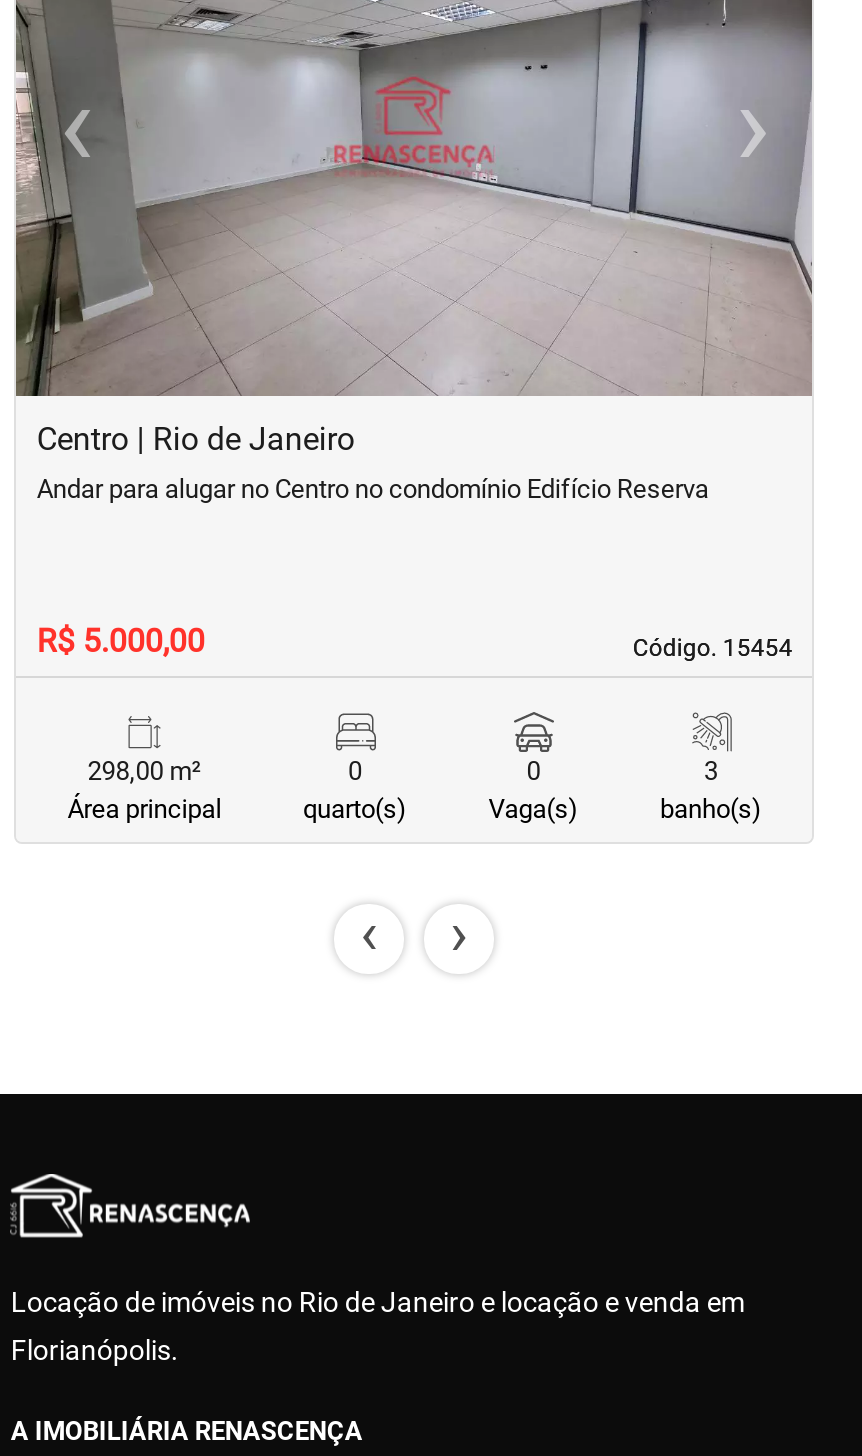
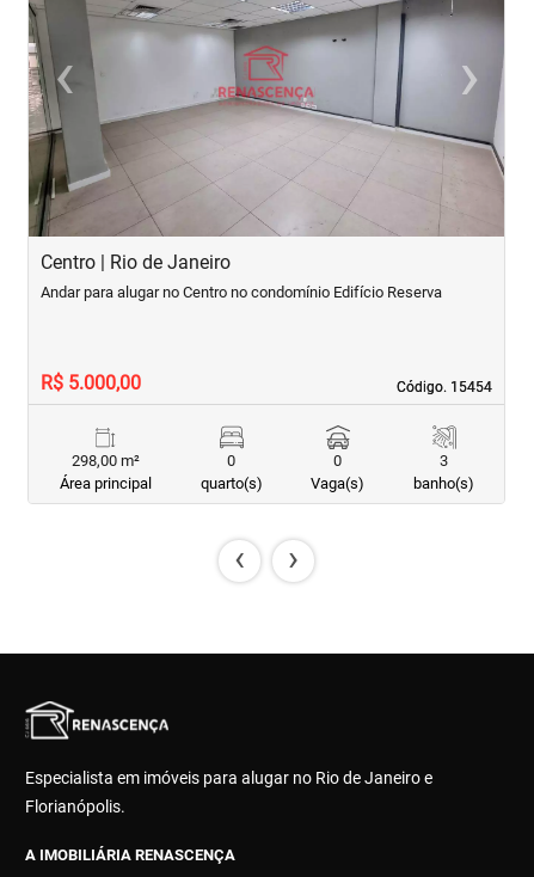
- Locação de imóveis no Rio de Janeiro e locação e venda em
+ Especialista em imóveis para alugar no Rio de Janeiro e
